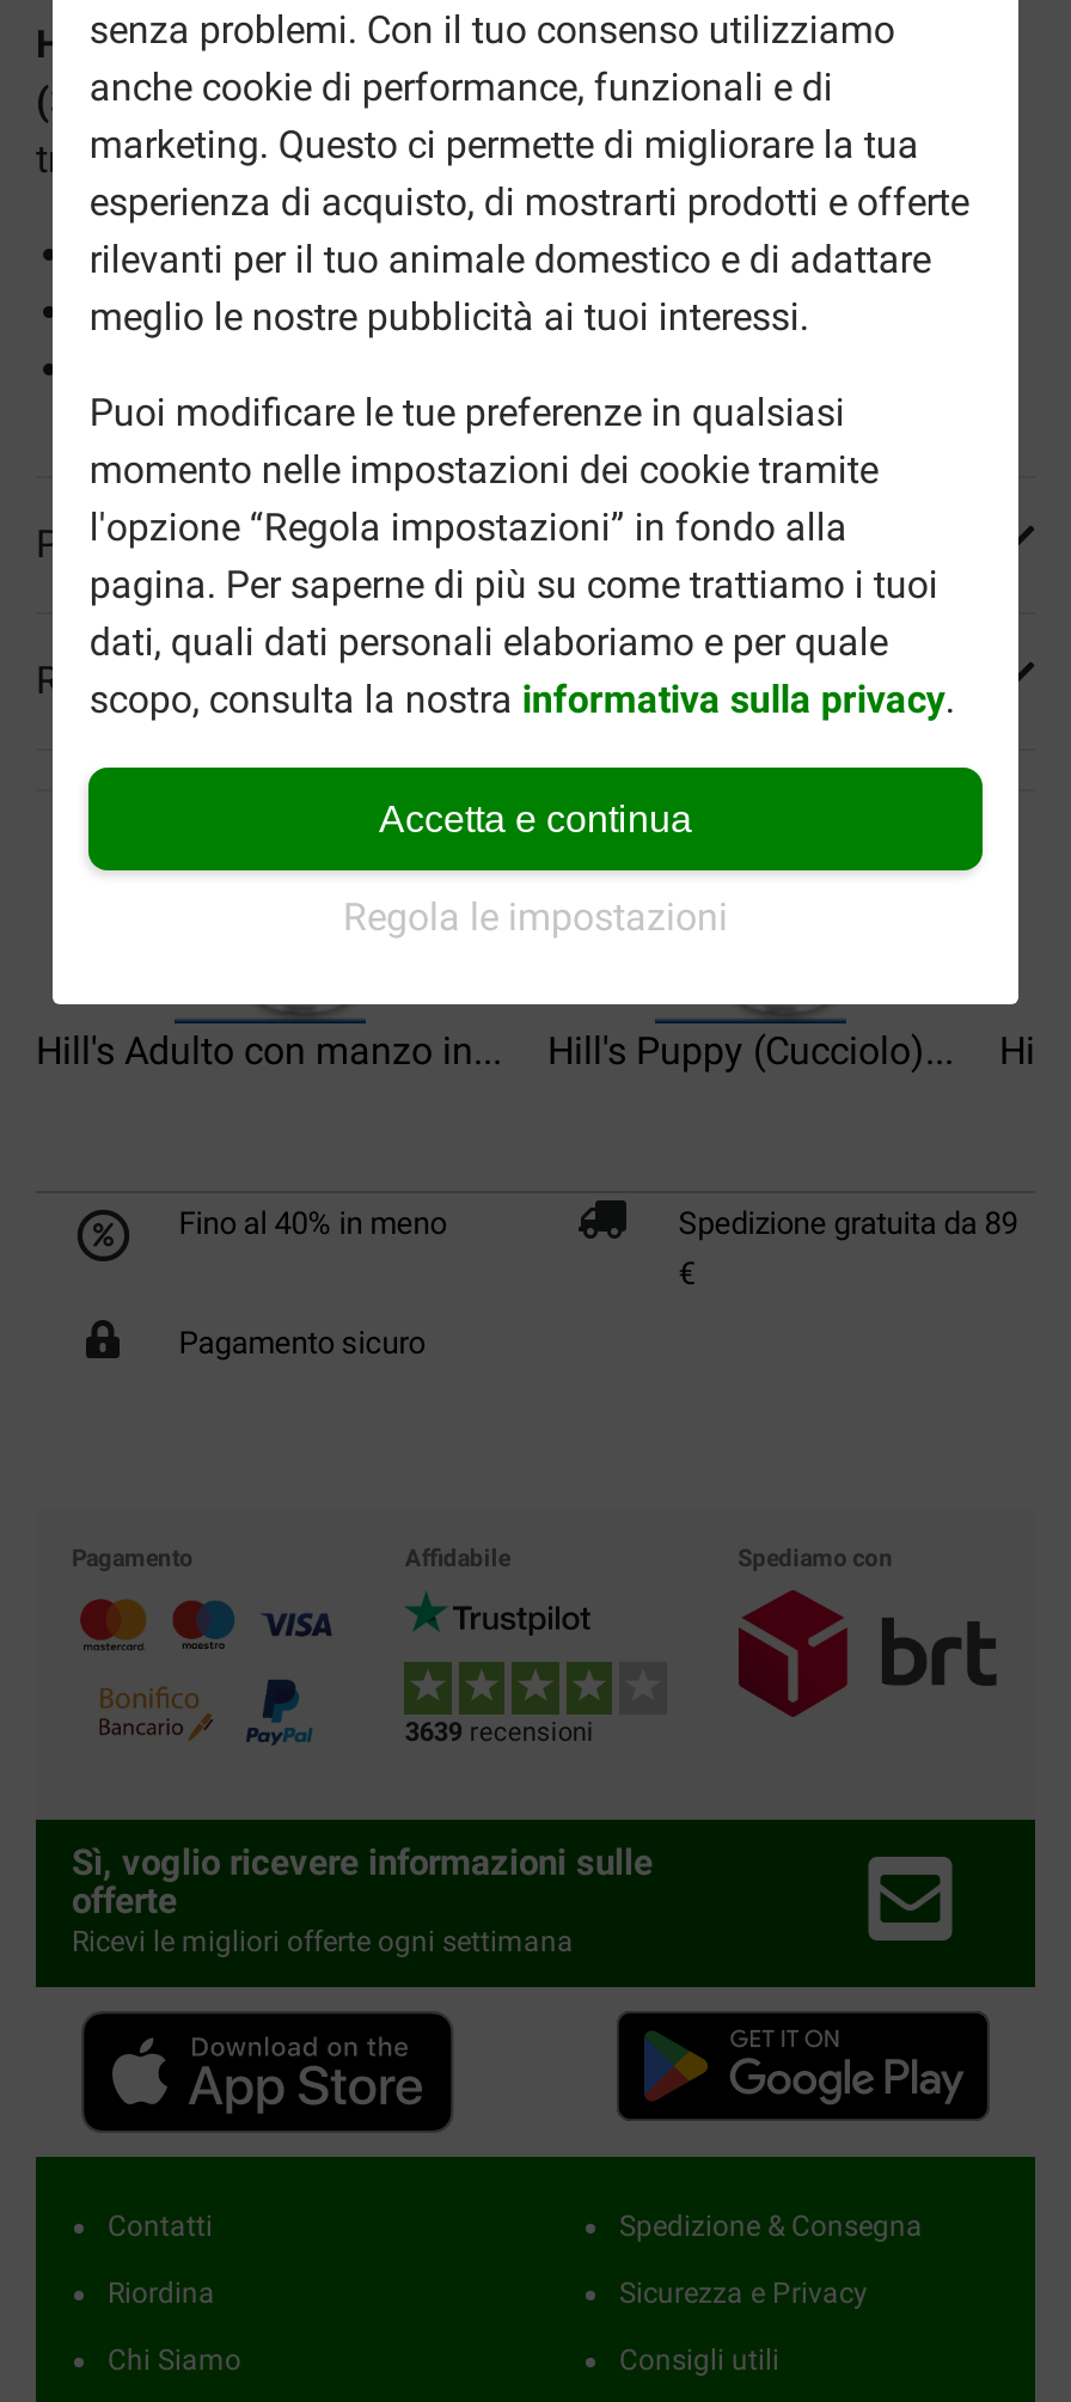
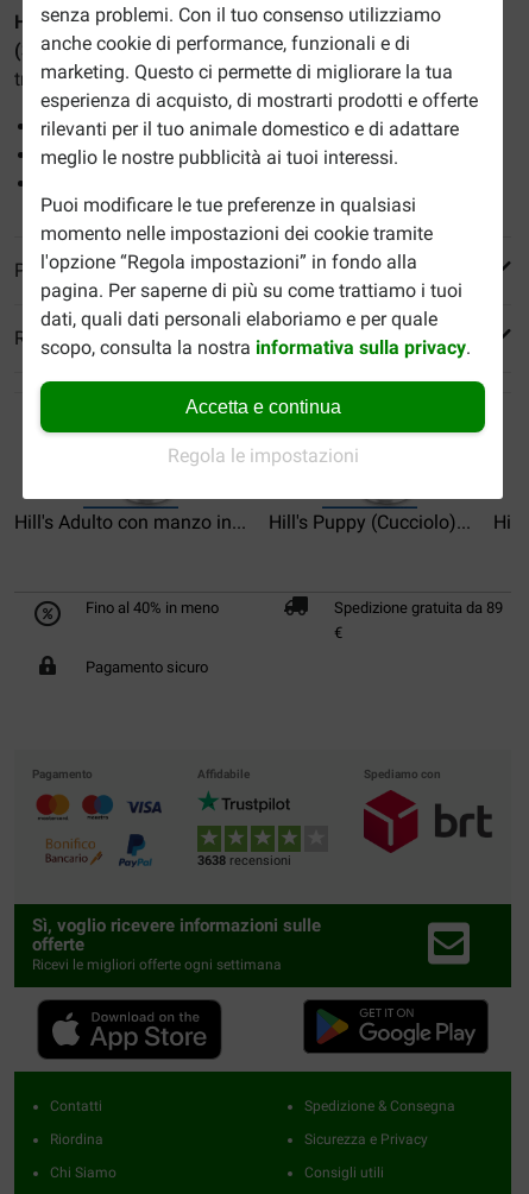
- 3639 recensioni
+ 3638 recensioni
